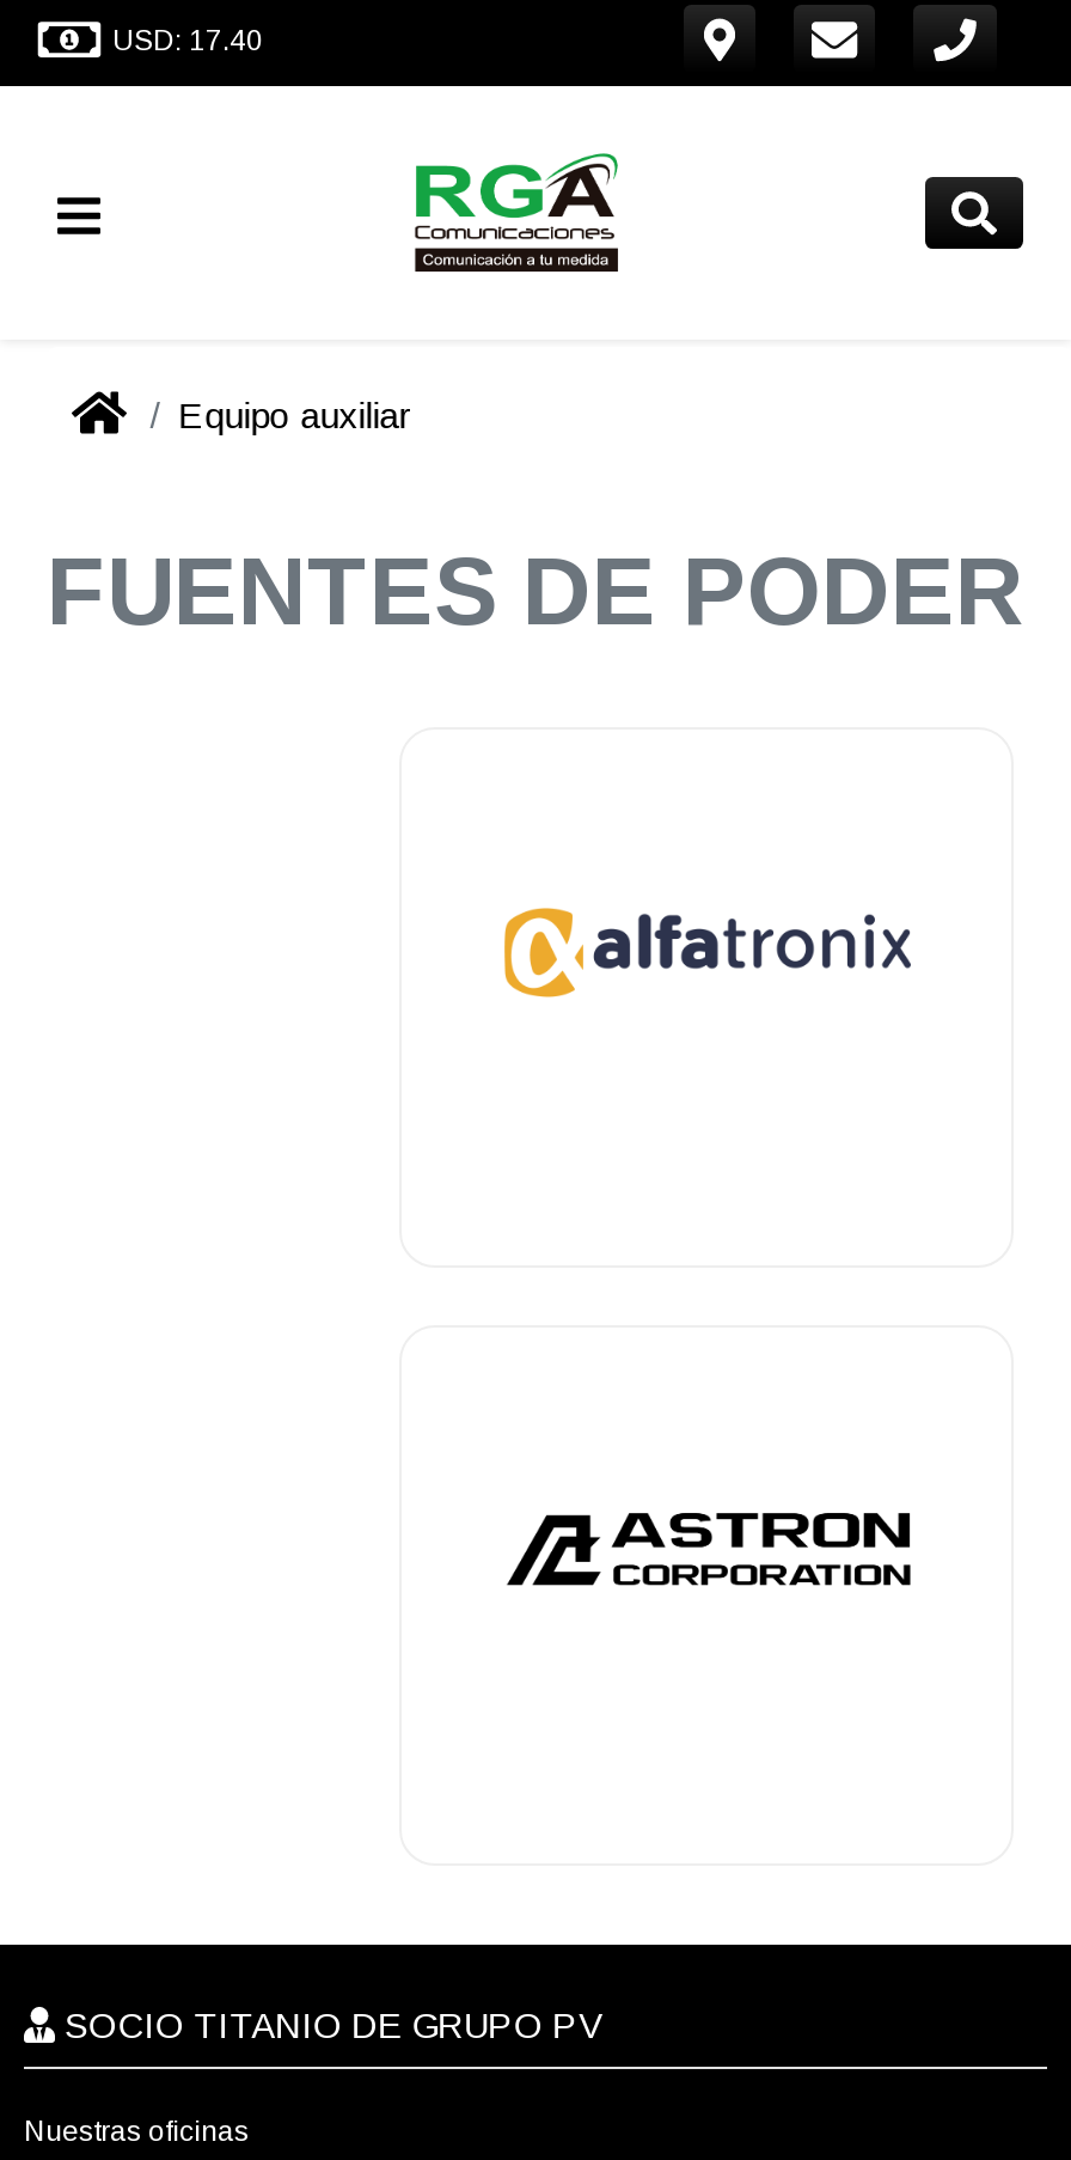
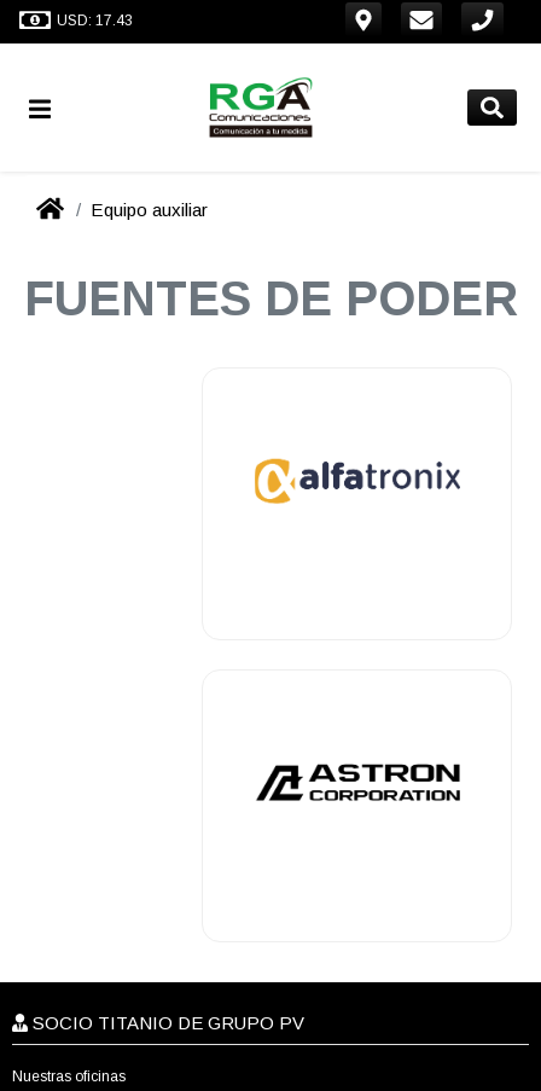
- USD: 17.40
+ USD: 17.43
